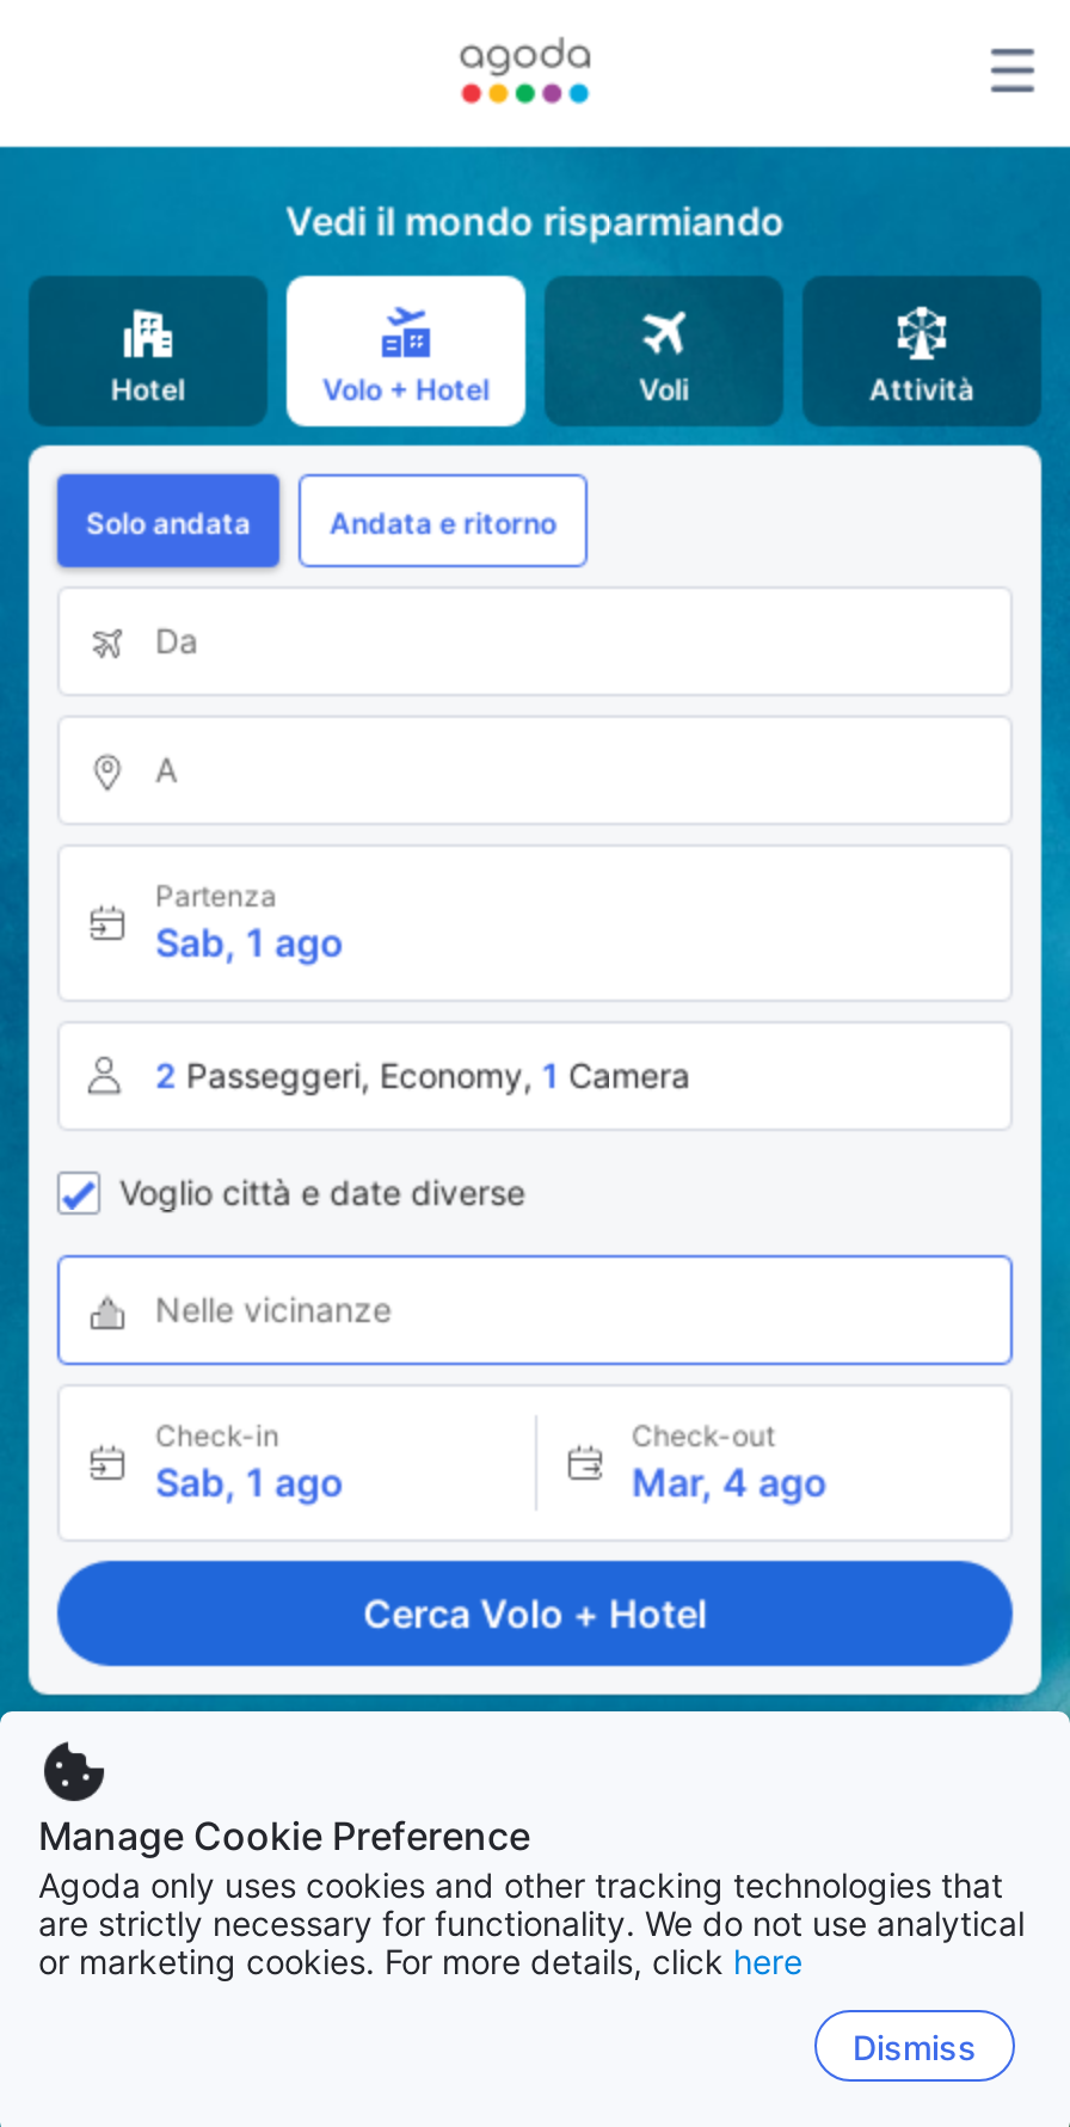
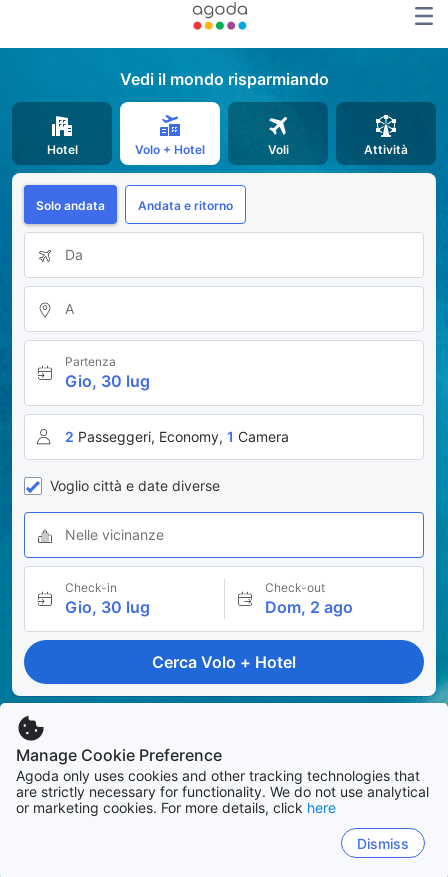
- Sab, 1 ago
+ Gio, 30 lug

- Sab, 1 ago
+ Gio, 30 lug

- Mar, 4 ago
+ Dom, 2 ago
